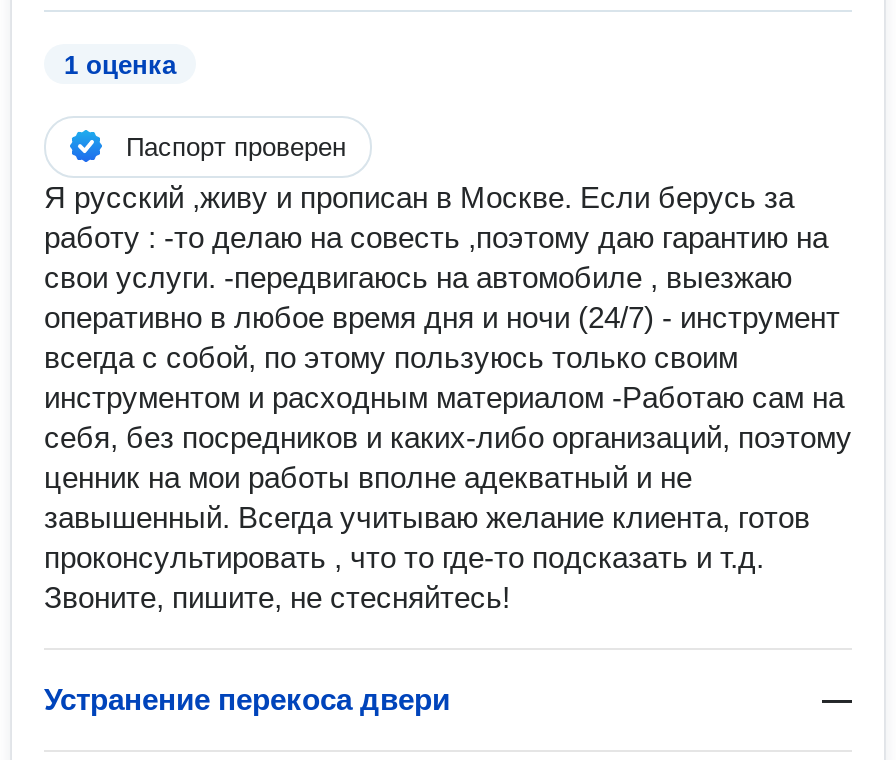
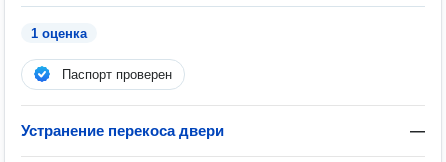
- Я русский ,живу и прописан в Москве. Если берусь за
- работу : -то делаю на совесть ,поэтому даю гарантию на
- свои услуги. -передвигаюсь на автомобиле , выезжаю
- оперативно в любое время дня и ночи (24/7) - инструмент
- всегда с собой, по этому пользуюсь только своим
- инструментом и расходным материалом -Работаю сам на
- себя, без посредников и каких-либо организаций, поэтому
- ценник на мои работы вполне адекватный и не
- завышенный. Всегда учитываю желание клиента, готов
- проконсультировать , что то где-то подсказать и т.д.
- Звоните, пишите, не стесняйтесь!
